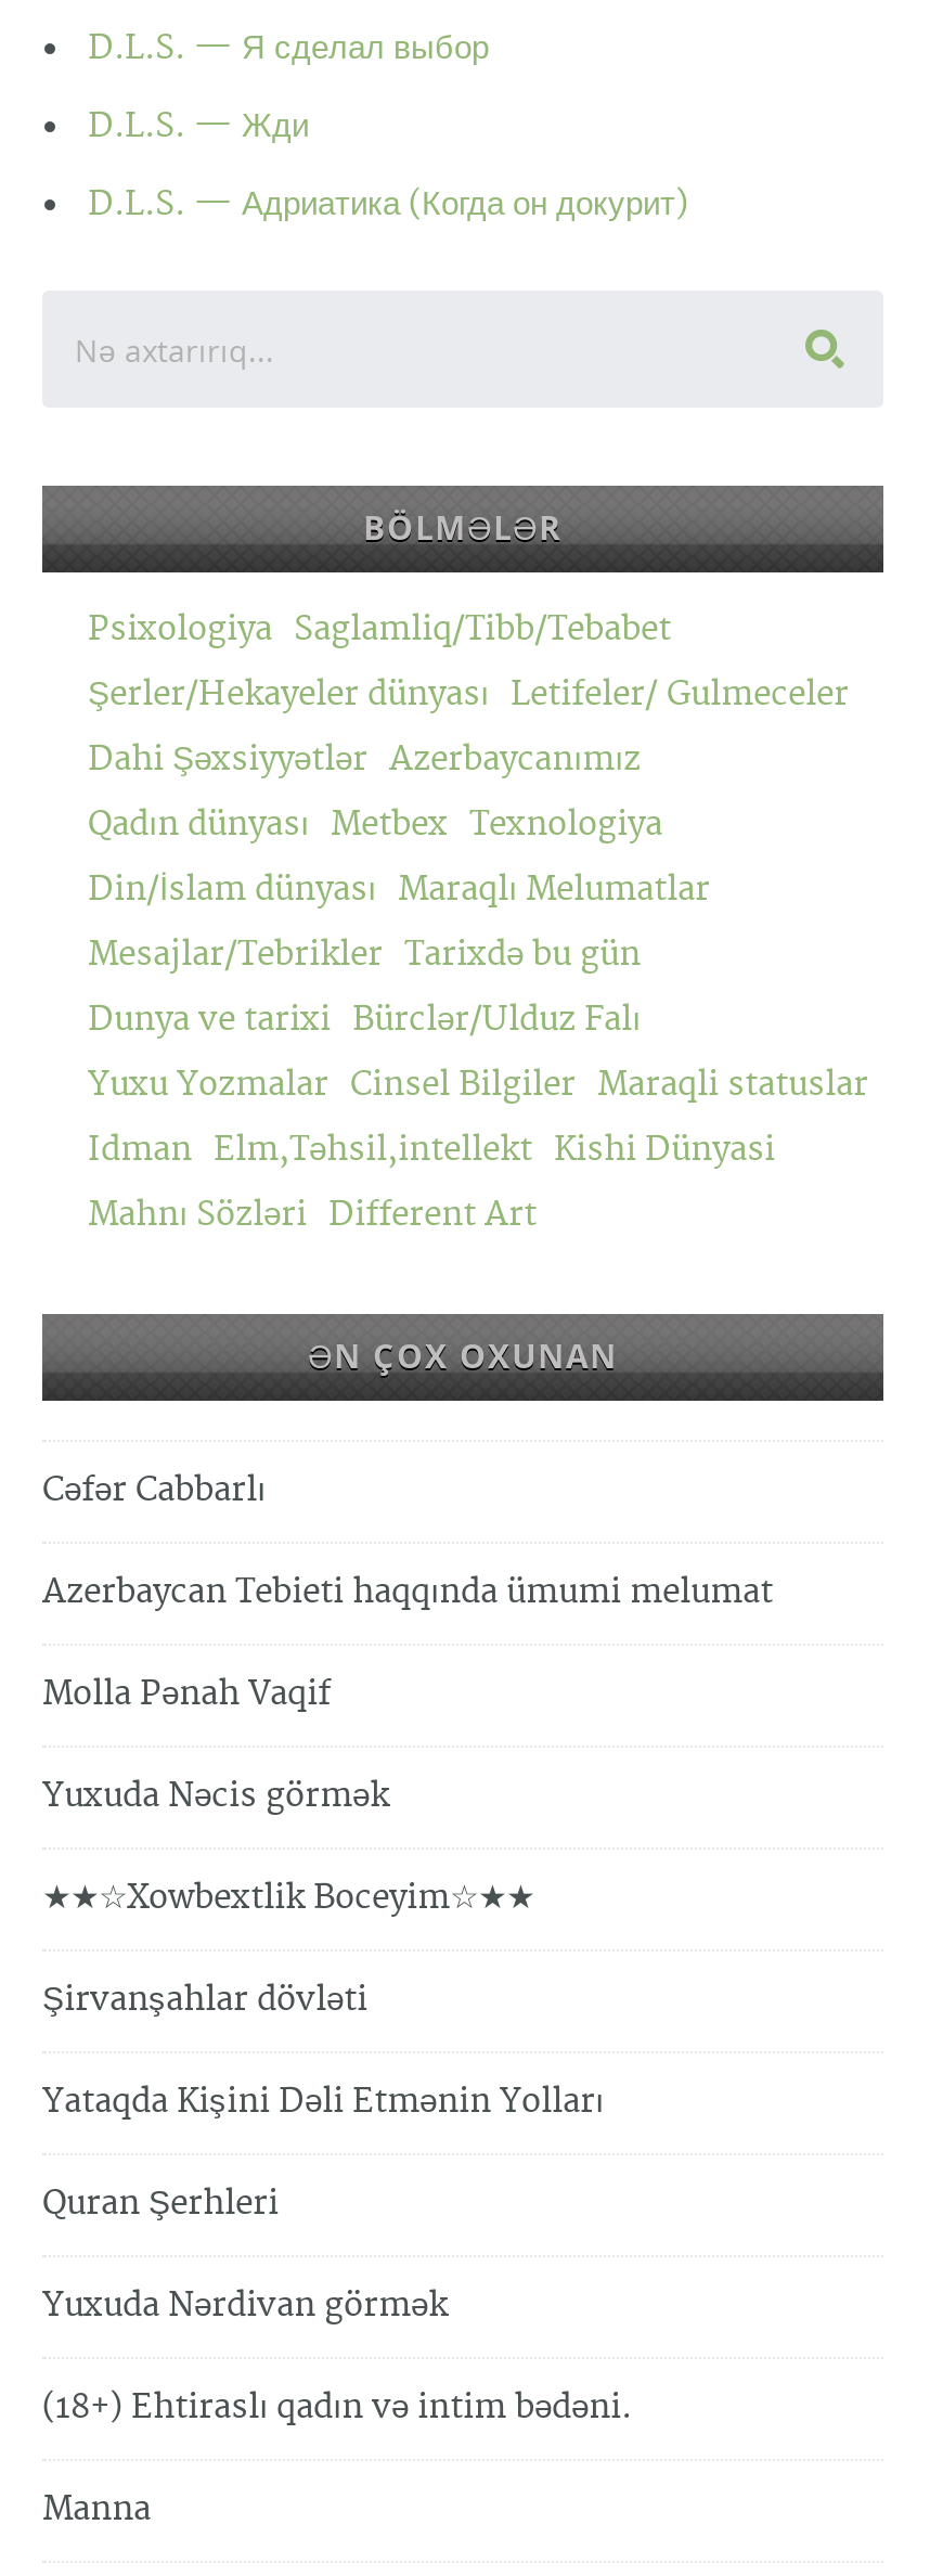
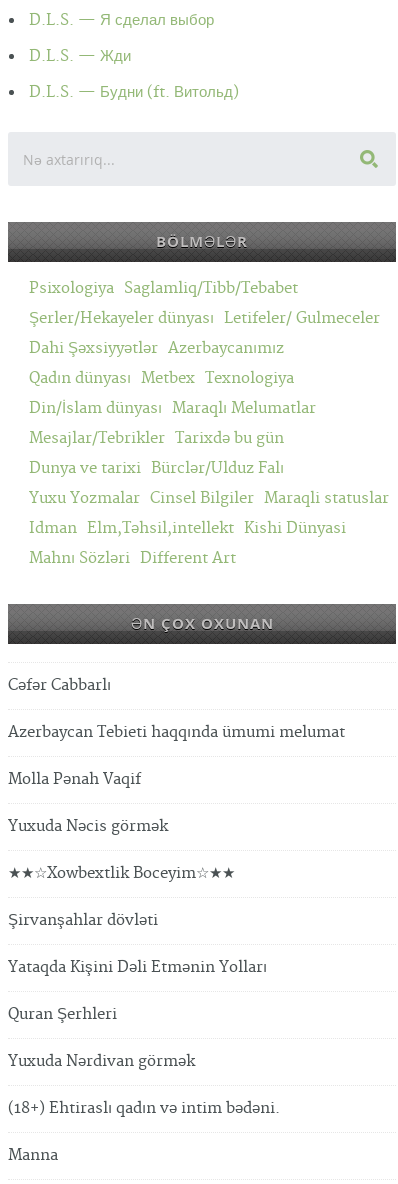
- D.L.S. — Адриатика (Когда он докурит)
+ D.L.S. — Будни (ft. Витольд)
